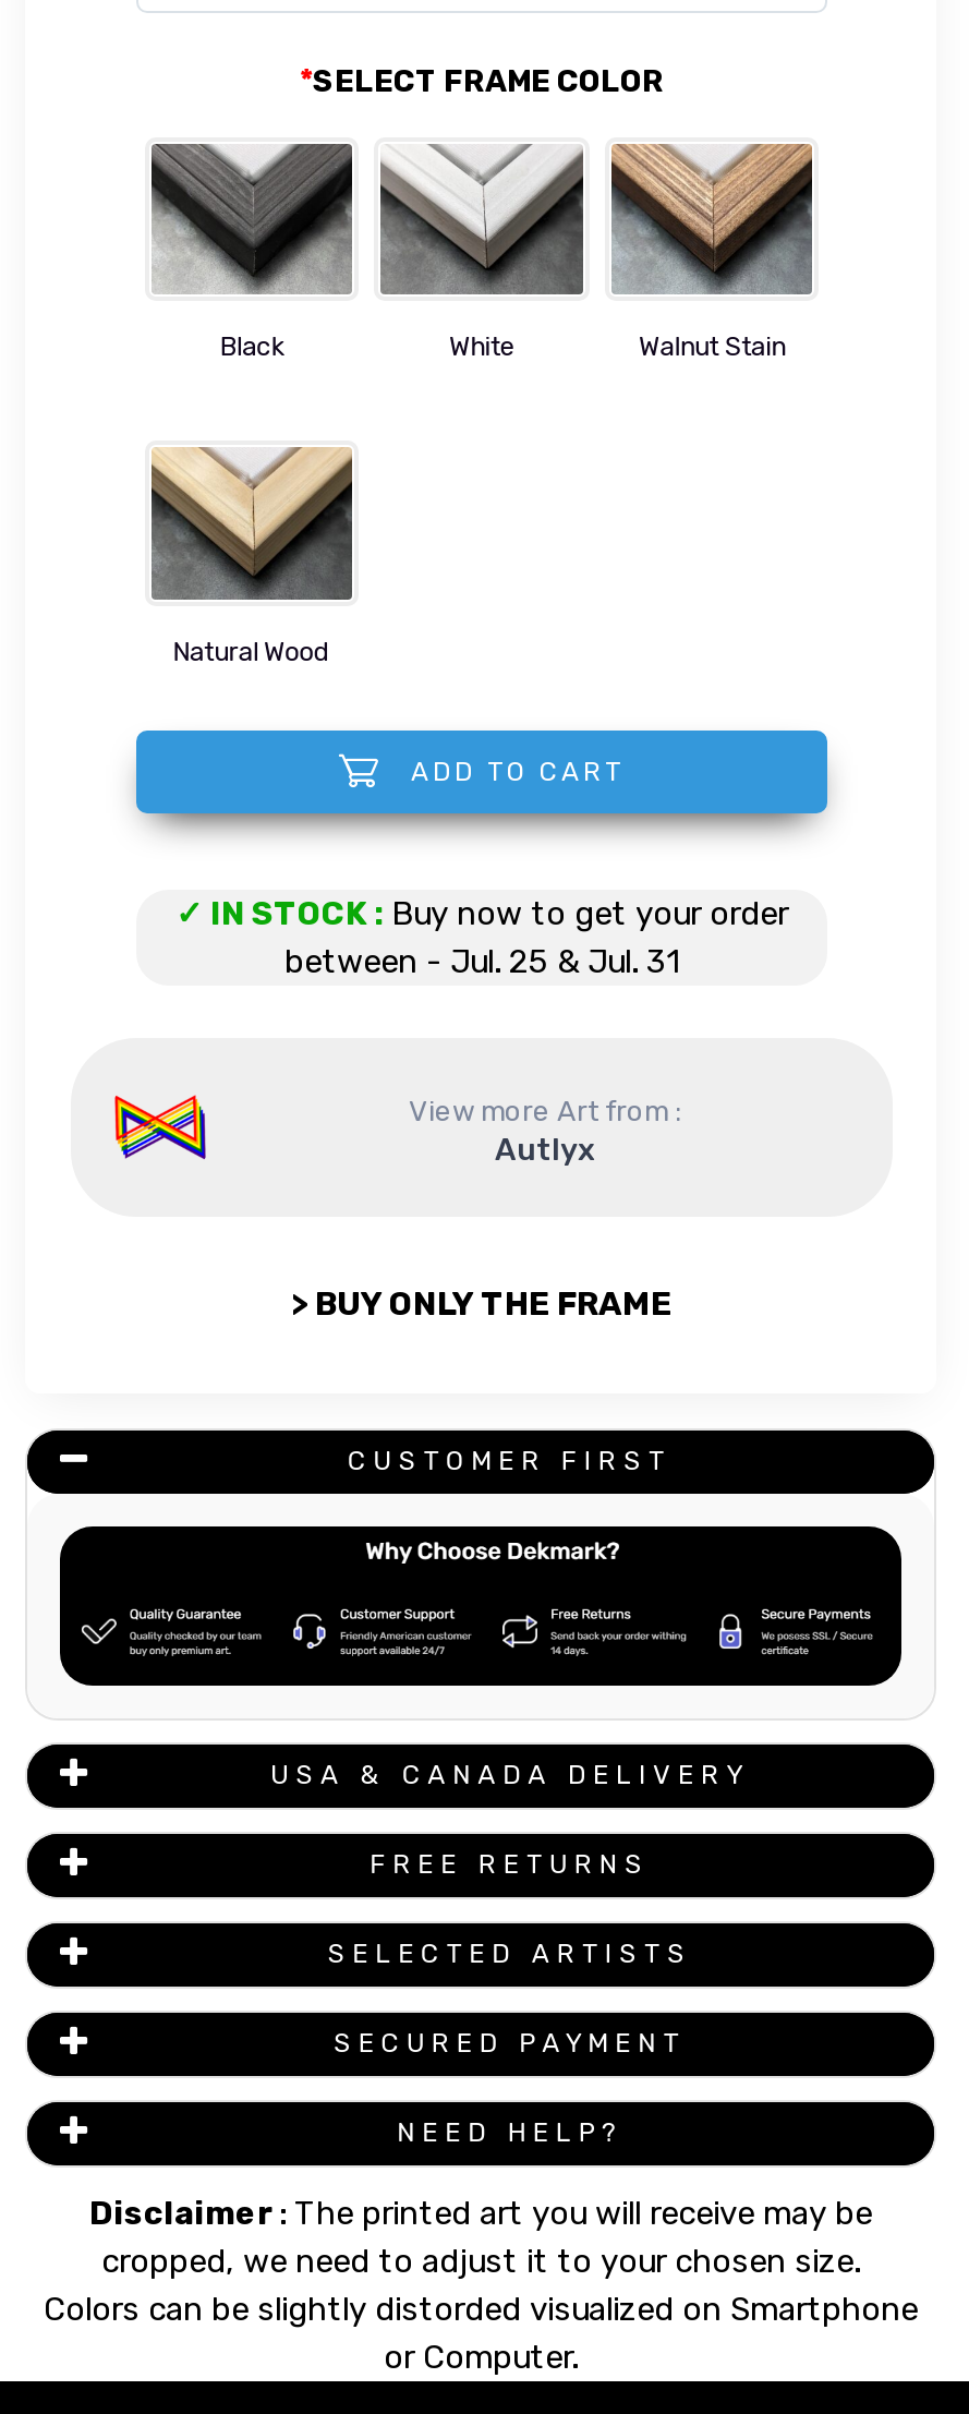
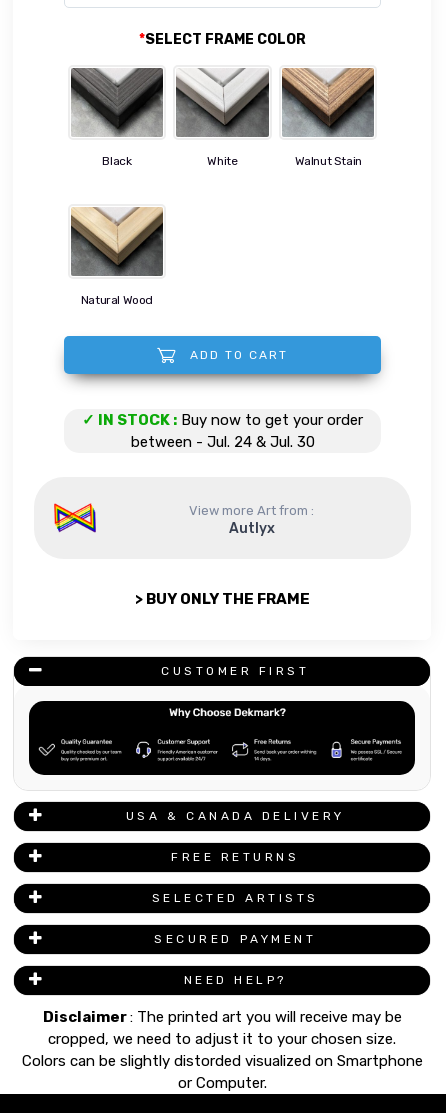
- between - Jul. 25 & Jul. 31
+ between - Jul. 24 & Jul. 30
